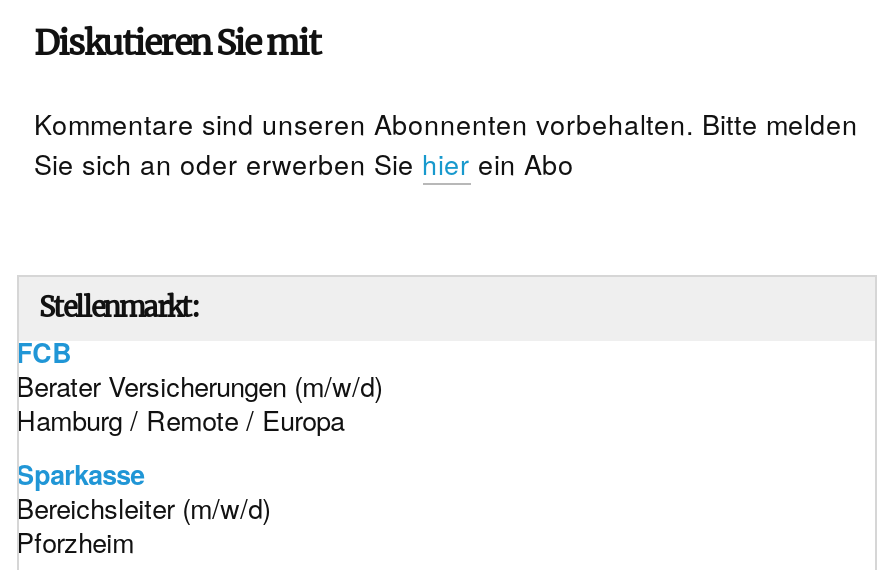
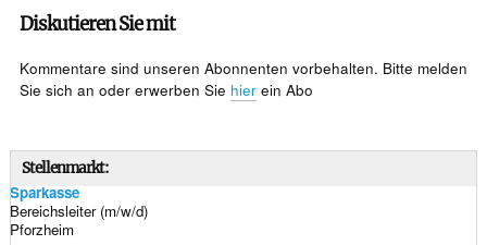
- FCB
- Berater Versicherungen (m/w/d)
- Hamburg / Remote / Europa
